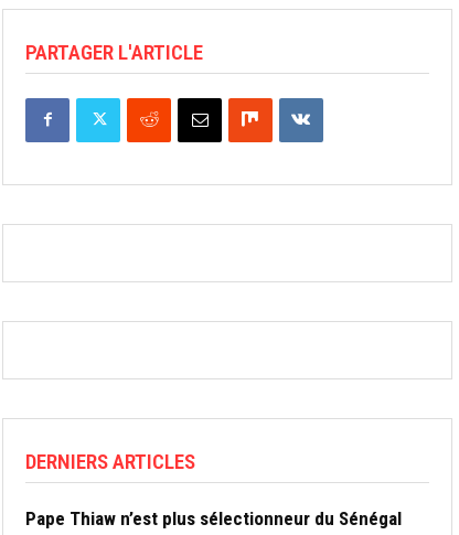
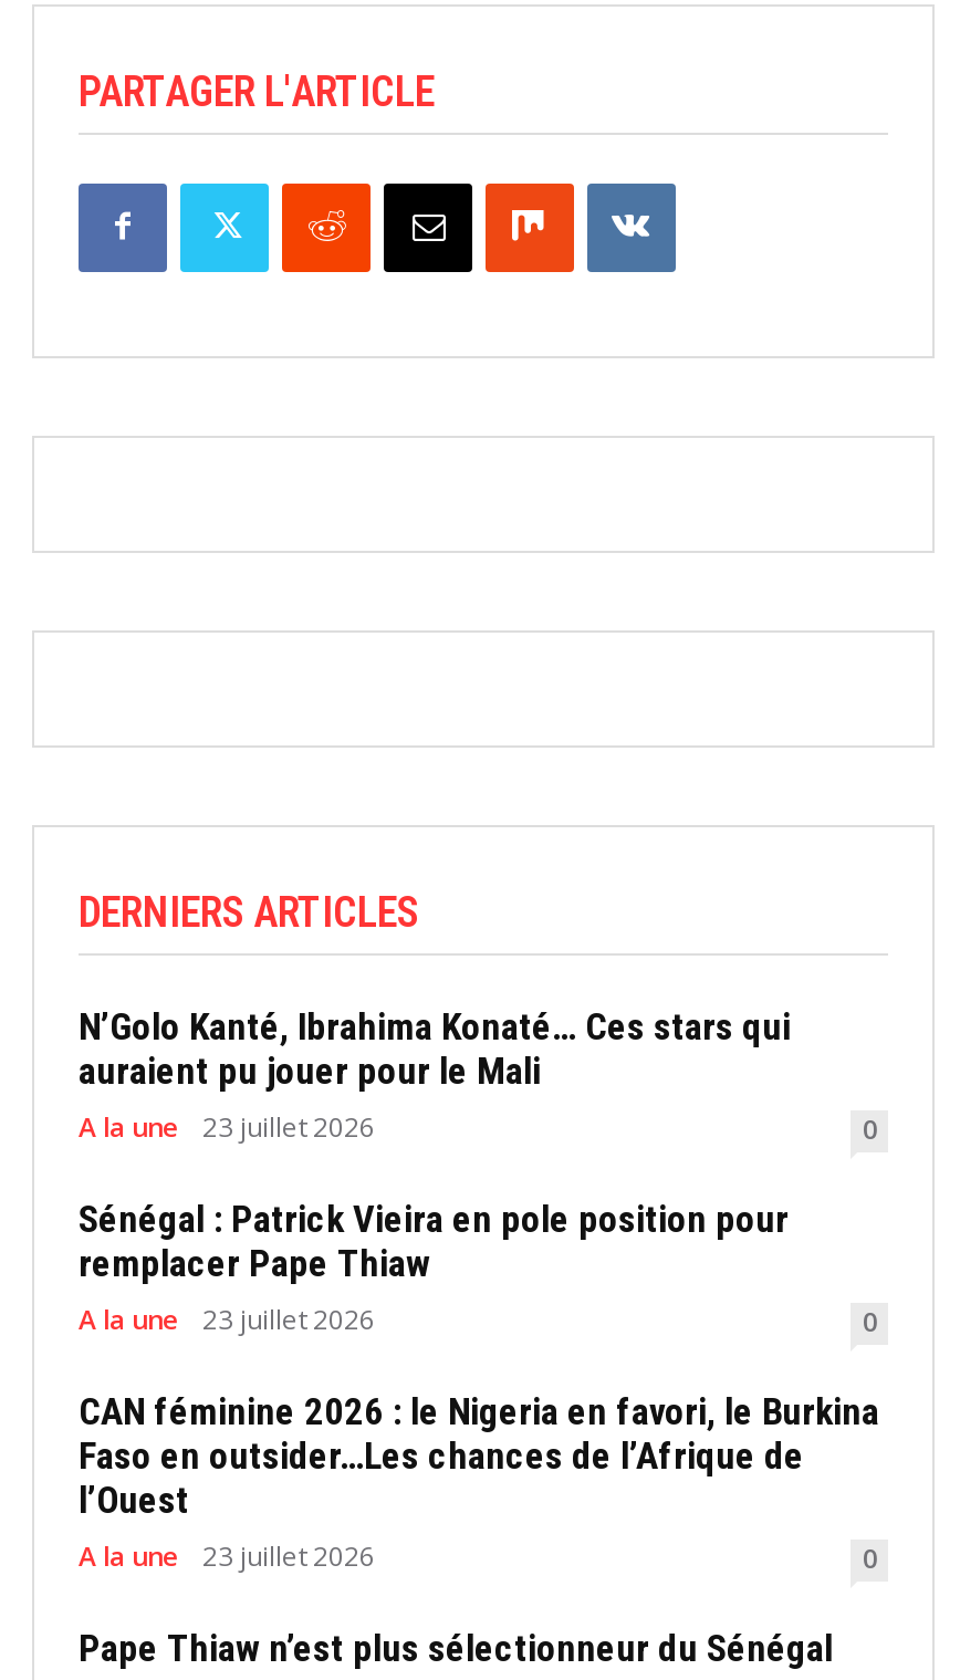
+ N’Golo Kanté, Ibrahima Konaté… Ces stars qui
+ auraient pu jouer pour le Mali
+ A la une
+ 23 juillet 2026
+ 0
+ Sénégal : Patrick Vieira en pole position pour
+ remplacer Pape Thiaw
+ A la une
+ 23 juillet 2026
+ 0
+ CAN féminine 2026 : le Nigeria en favori, le Burkina
+ Faso en outsider…Les chances de l’Afrique de
+ l’Ouest
+ A la une
+ 23 juillet 2026
+ 0
